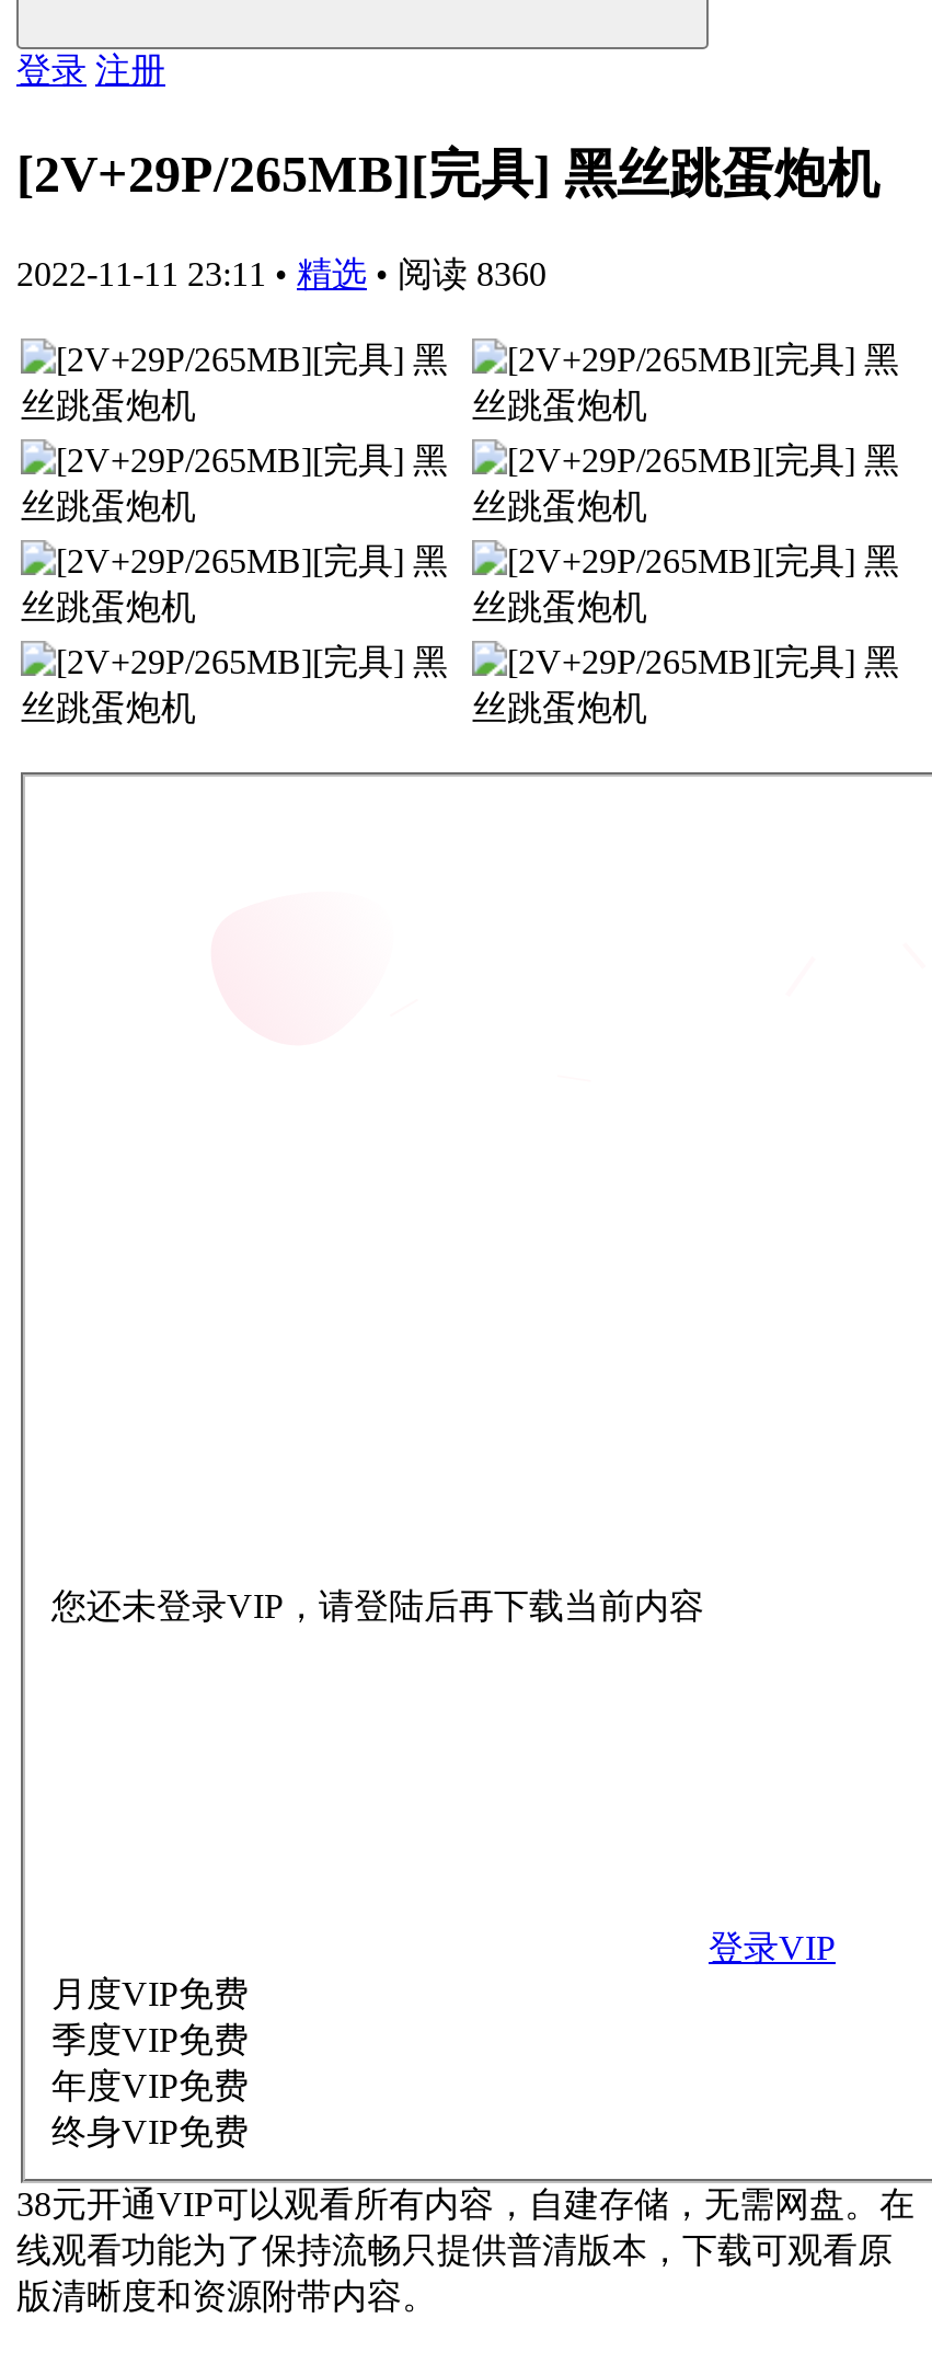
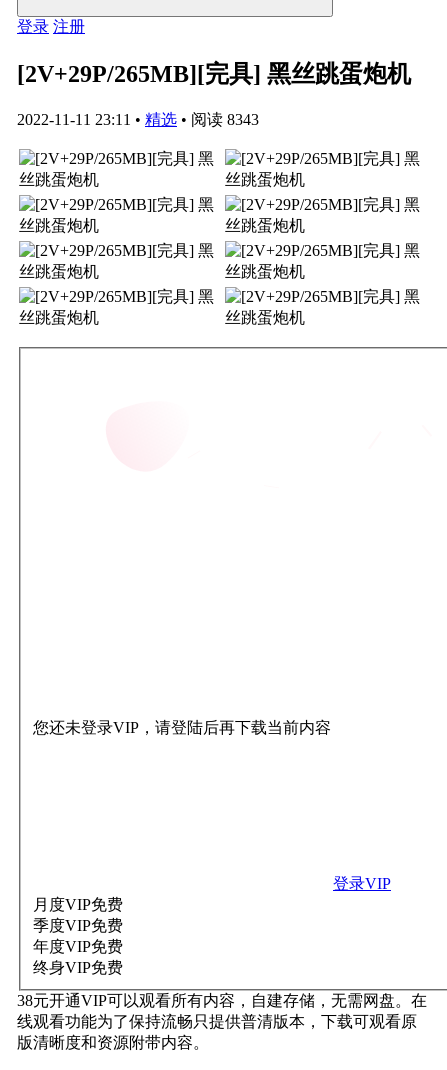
- 2022-11-11 23:11 • 精选 • 阅读 8360
+ 2022-11-11 23:11 • 精选 • 阅读 8343
